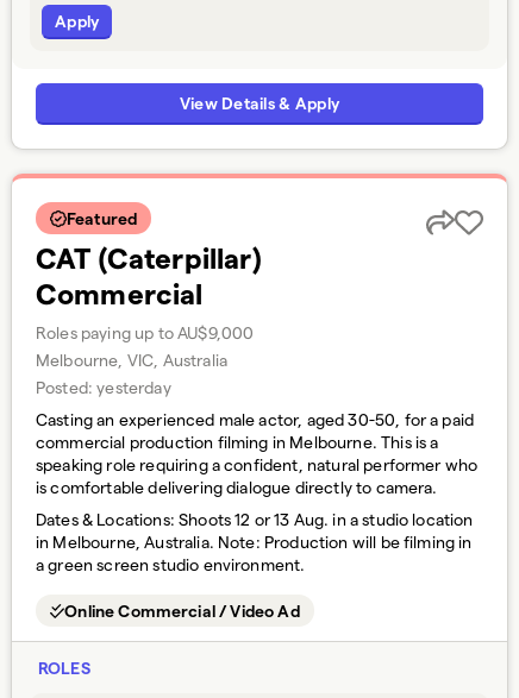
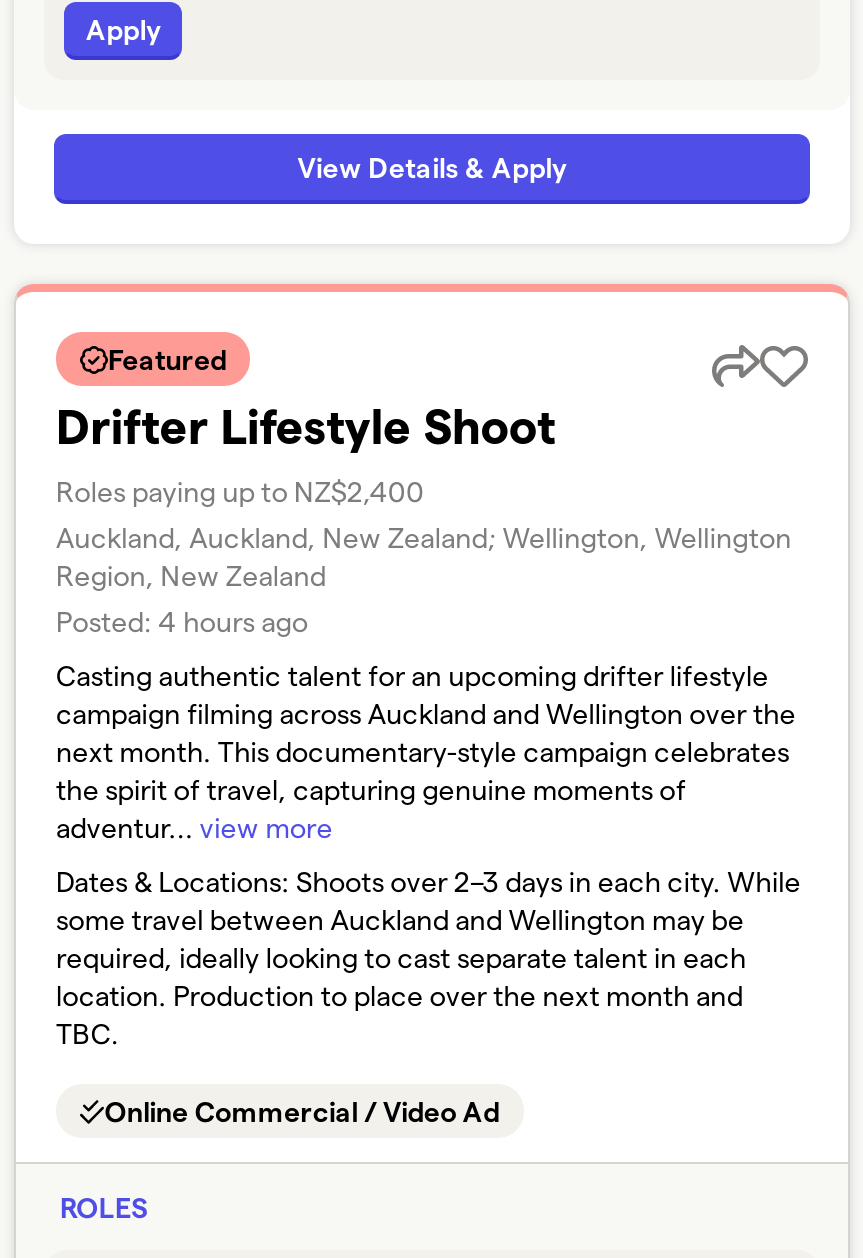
- CAT (Caterpillar)
- Commercial
- Roles paying up to AU$9,000
- Melbourne, VIC, Australia
- Posted: yesterday
+ Drifter Lifestyle Shoot
+ Roles paying up to NZ$2,400
+ Auckland, Auckland, New Zealand; Wellington, Wellington
+ Region, New Zealand
+ Posted: 4 hours ago

- Casting an experienced male actor, aged 30-50, for a paid
- commercial production filming in Melbourne. This is a
- speaking role requiring a confident, natural performer who
- is comfortable delivering dialogue directly to camera.
+ Casting authentic talent for an upcoming drifter lifestyle
+ campaign filming across Auckland and Wellington over the
+ next month. This documentary-style campaign celebrates
+ the spirit of travel, capturing genuine moments of
+ adventur... view more

- Dates & Locations: Shoots 12 or 13 Aug. in a studio location
- in Melbourne, Australia. Note: Production will be filming in
- a green screen studio environment.
+ Dates & Locations: Shoots over 2–3 days in each city. While
+ some travel between Auckland and Wellington may be
+ required, ideally looking to cast separate talent in each
+ location. Production to place over the next month and
+ TBC.
